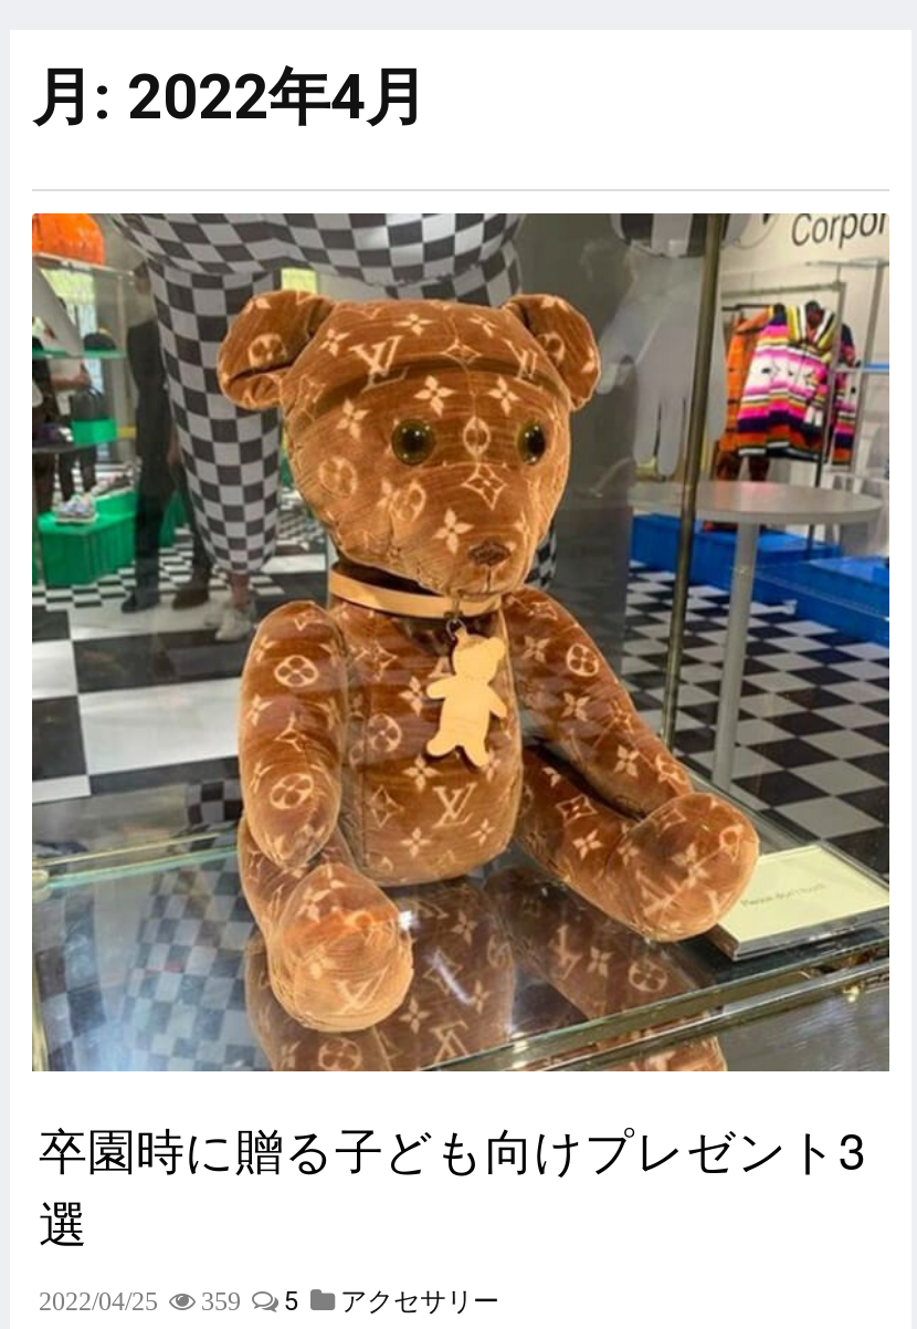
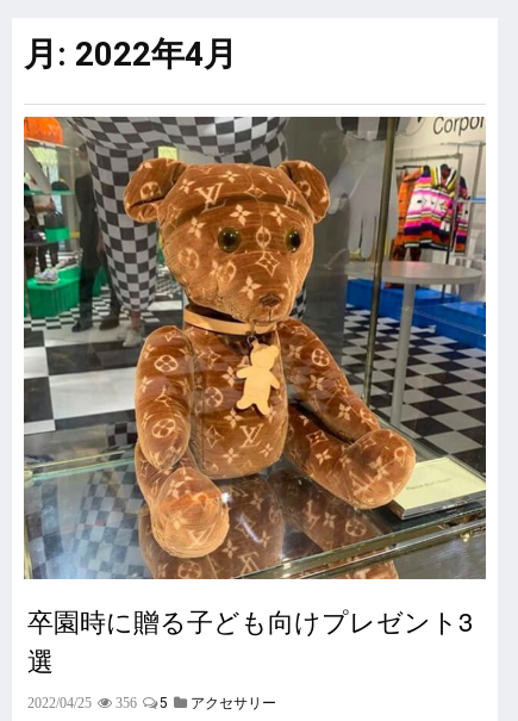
- 2022/04/25 359 5 アクセサリー
+ 2022/04/25 356 5 アクセサリー
